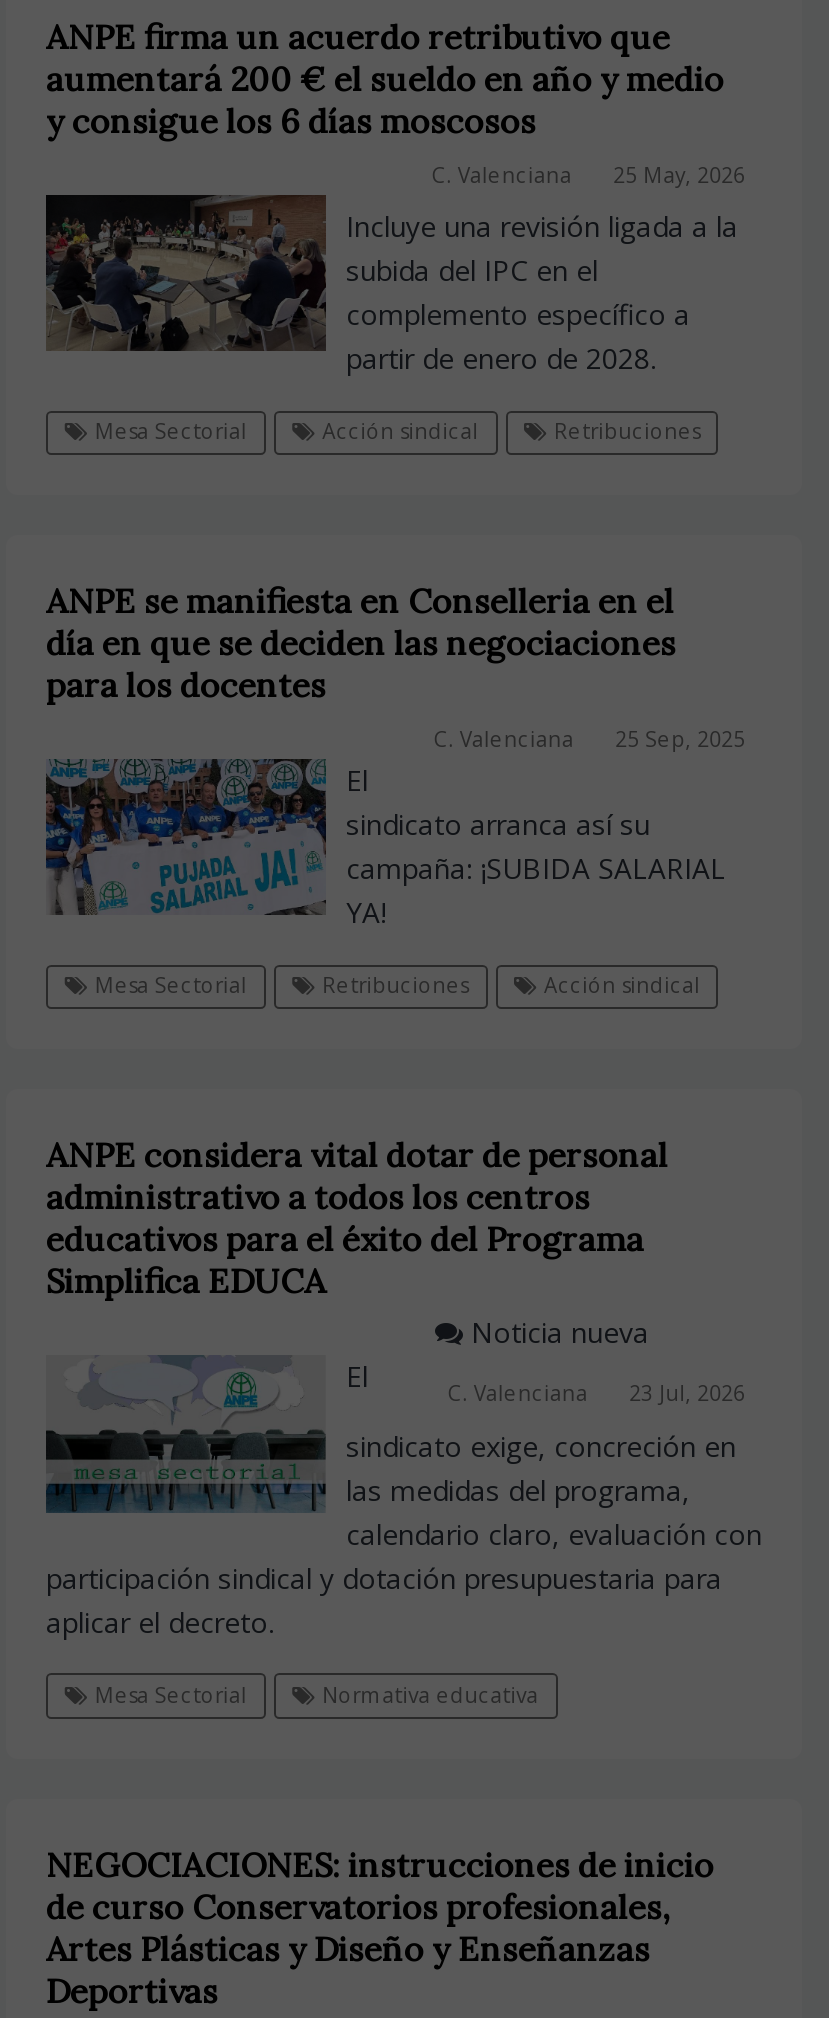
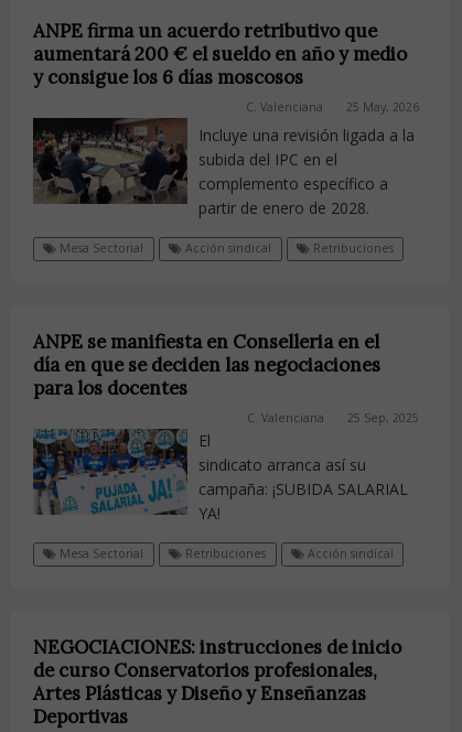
- [image]
- ANPE considera vital dotar de personal
- administrativo a todos los centros
- educativos para el éxito del Programa
- Simplifica EDUCA
- Noticia nueva
- C. Valenciana
- 23 Jul, 2026
- El
- sindicato exige, concreción en
- las medidas del programa,
- calendario claro, evaluación con
- participación sindical y dotación presupuestaria para
- aplicar el decreto.
- Mesa Sectorial
- Normativa educativa
